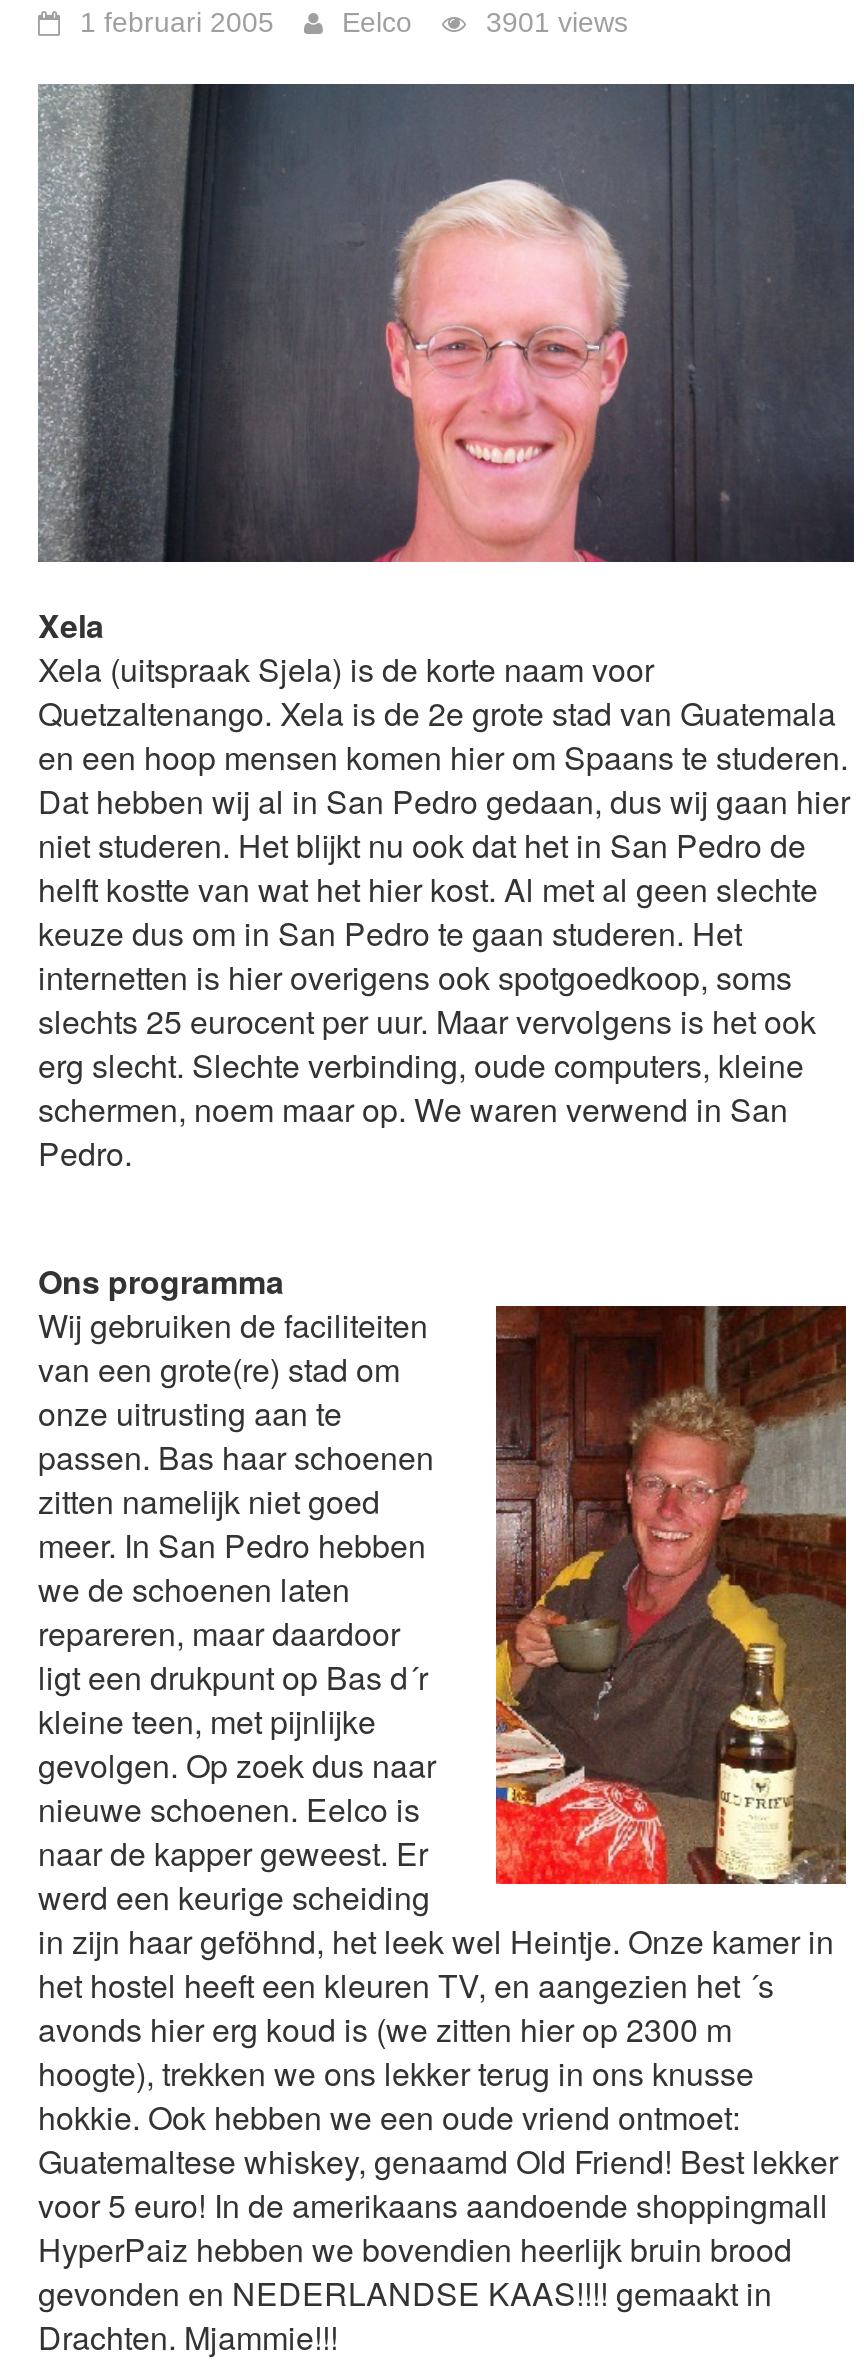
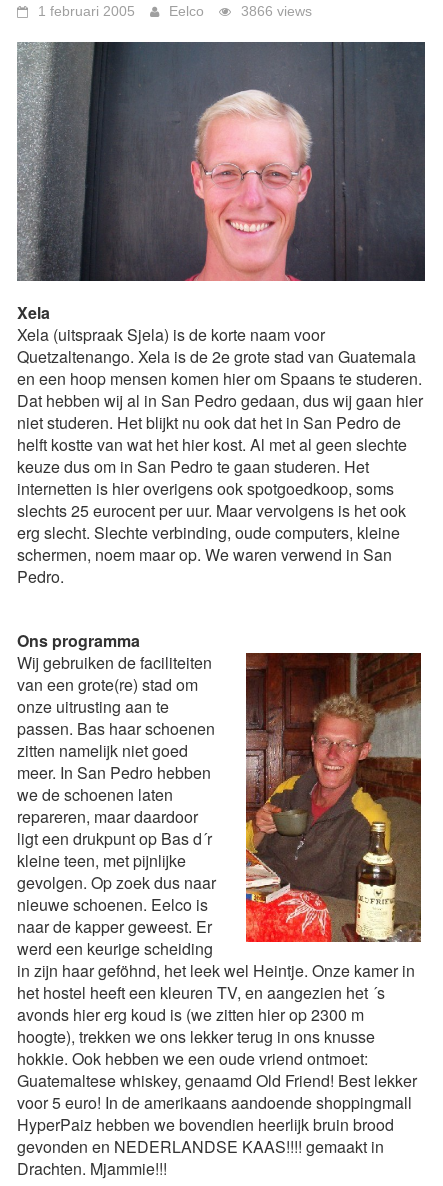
- 3901 views
+ 3866 views
